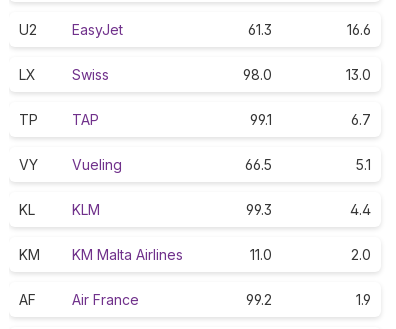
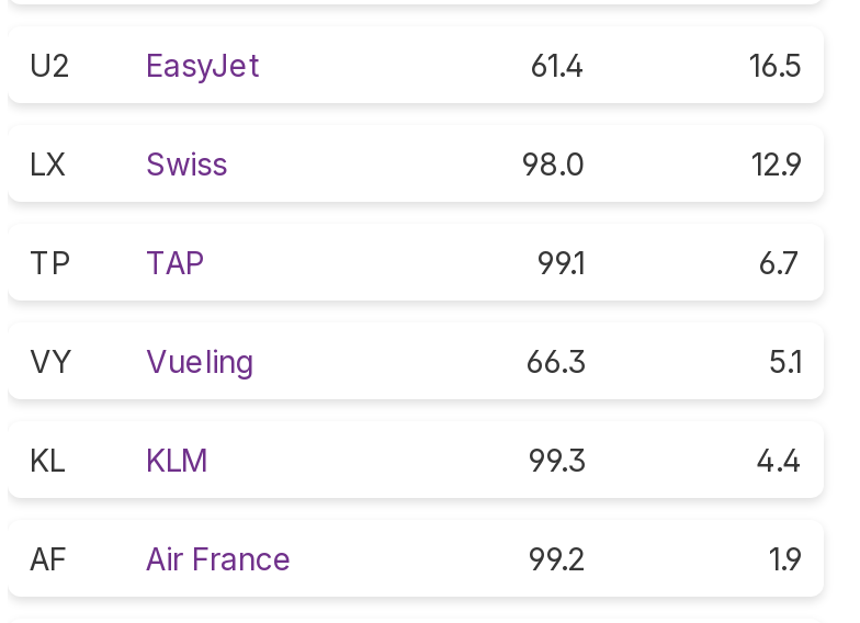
- 61.3
+ 61.4

- 16.6
+ 16.5

- 13.0
+ 12.9

- 66.5
+ 66.3

- KM
- KM Malta Airlines
- 11.0
- 2.0
